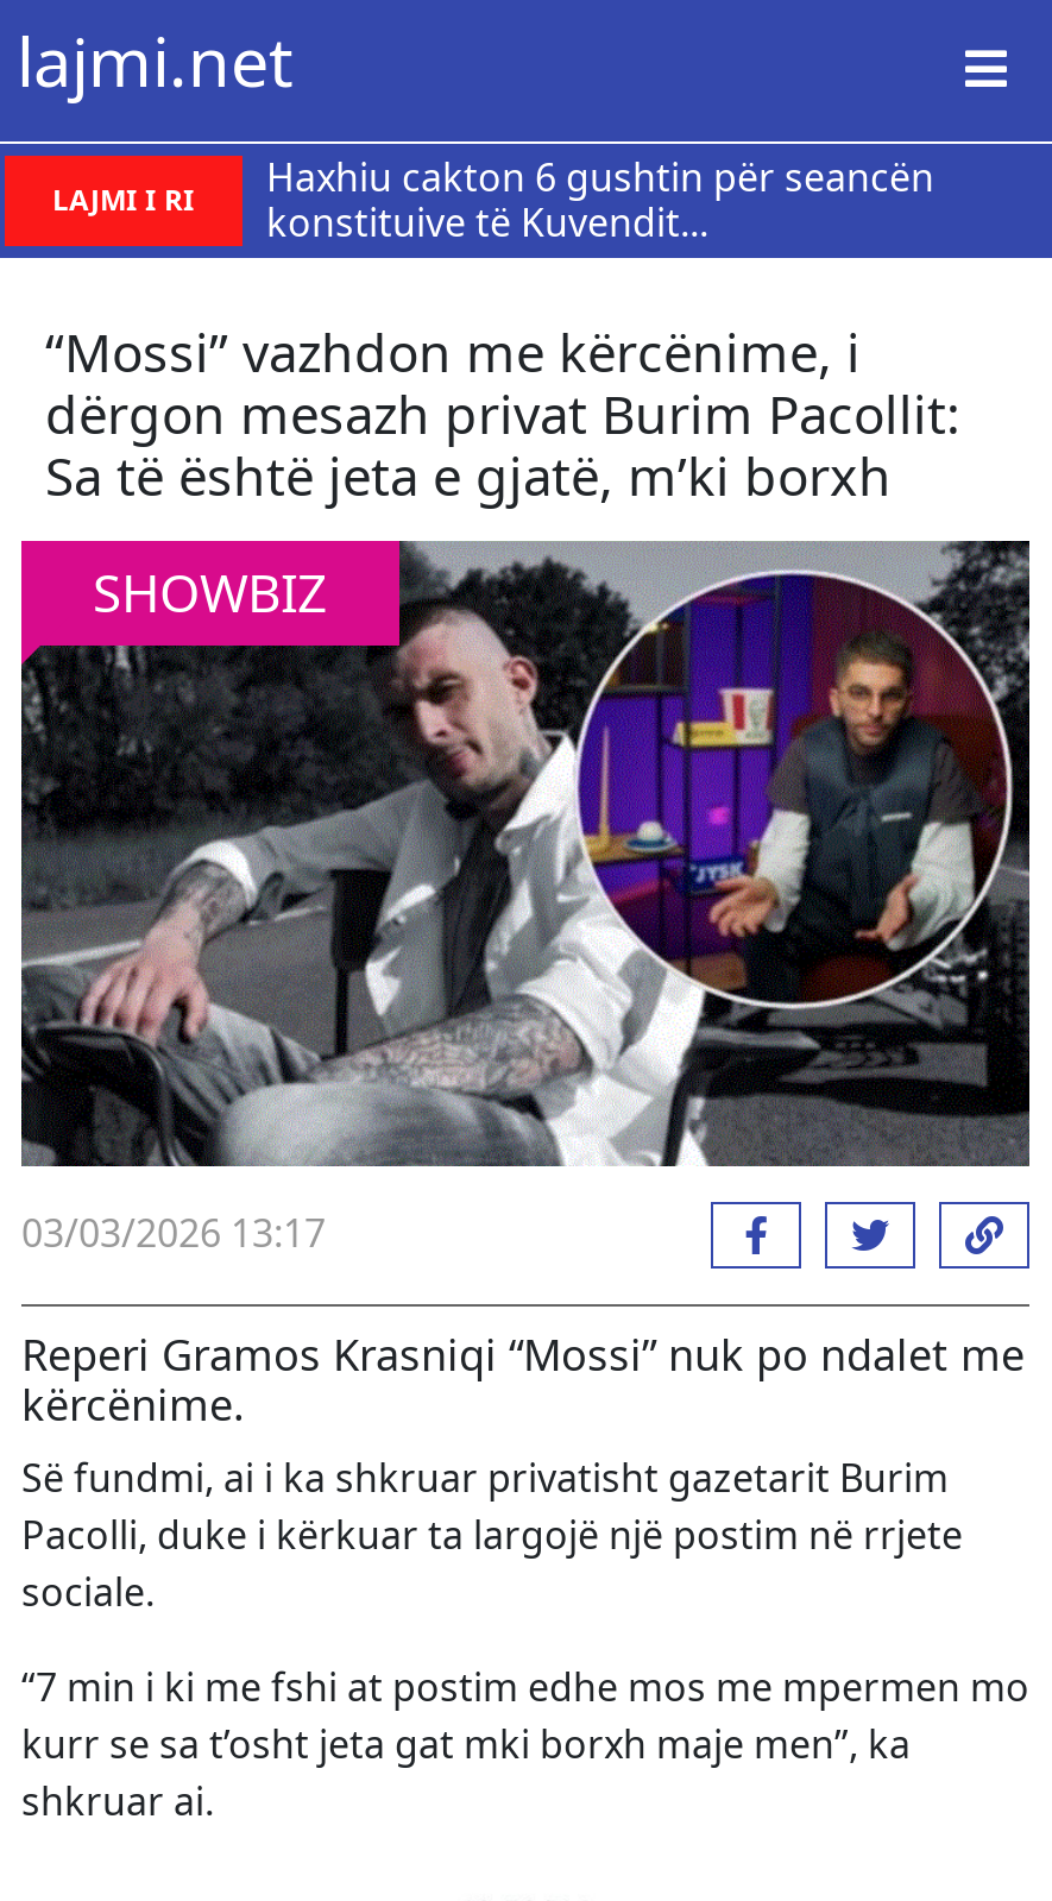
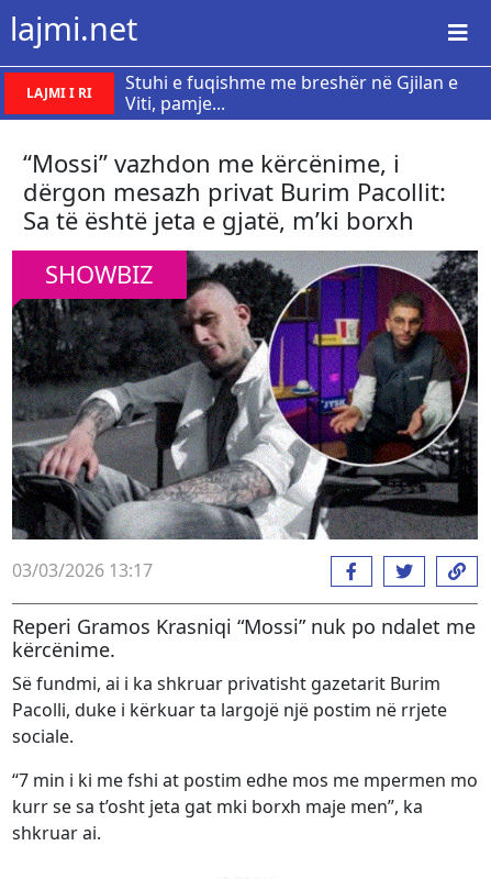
- Haxhiu cakton 6 gushtin për seancën
- konstituive të Kuvendit...
+ Stuhi e fuqishme me breshër në Gjilan e
+ Viti, pamje...
